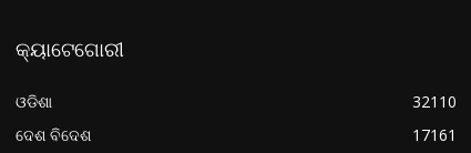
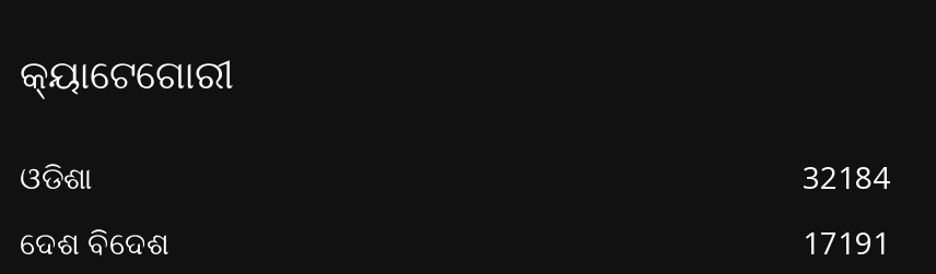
- 32110
+ 32184

- 17161
+ 17191
